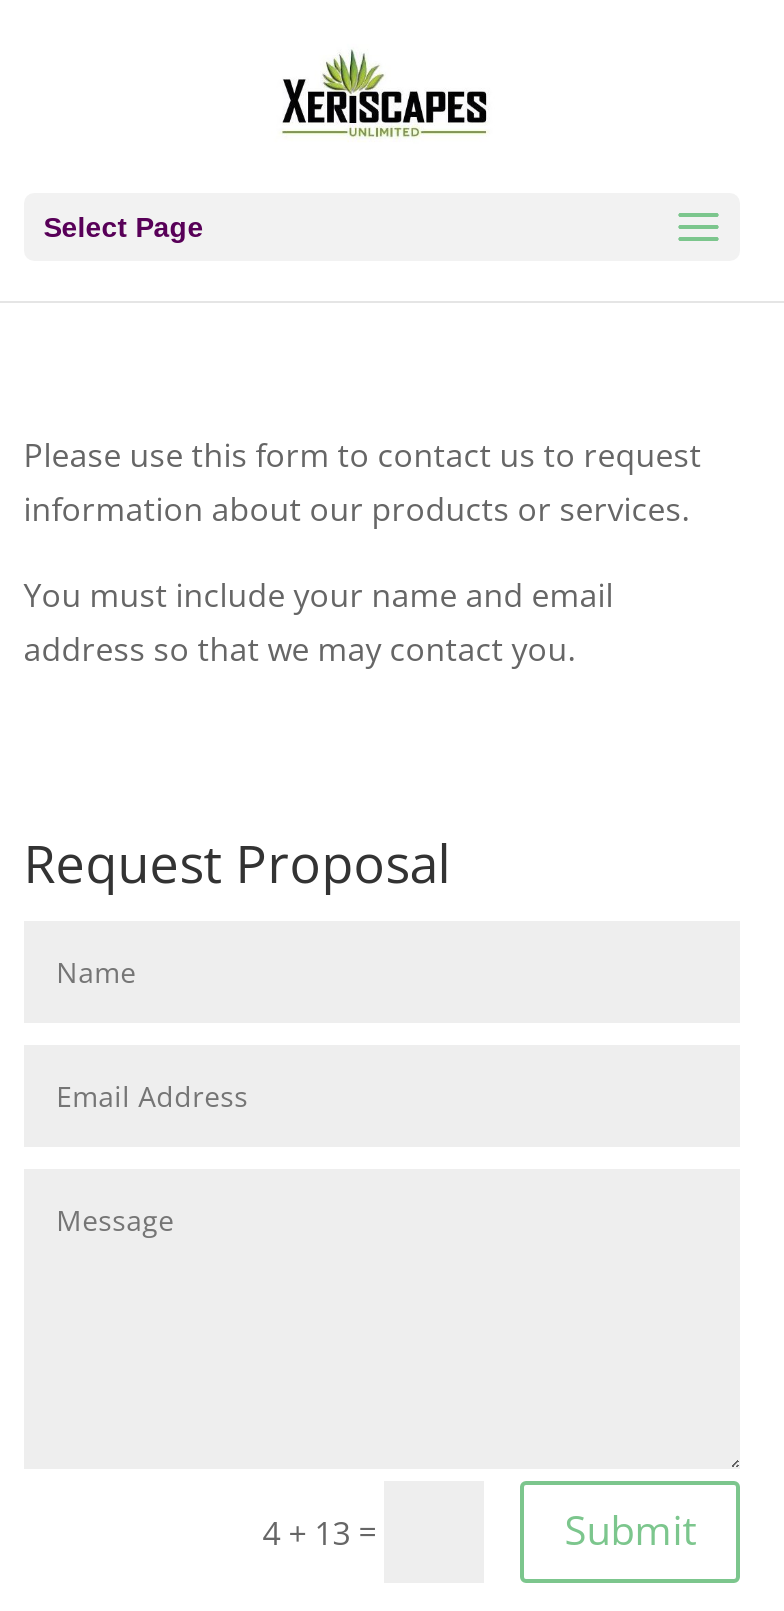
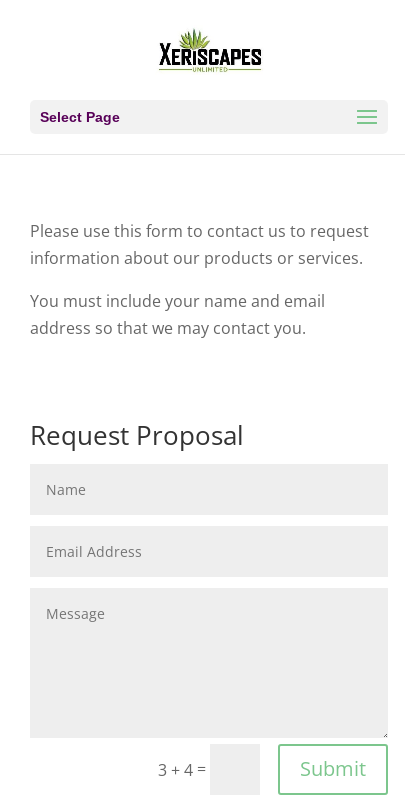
- 4 + 13 =
+ 3 + 4 =
